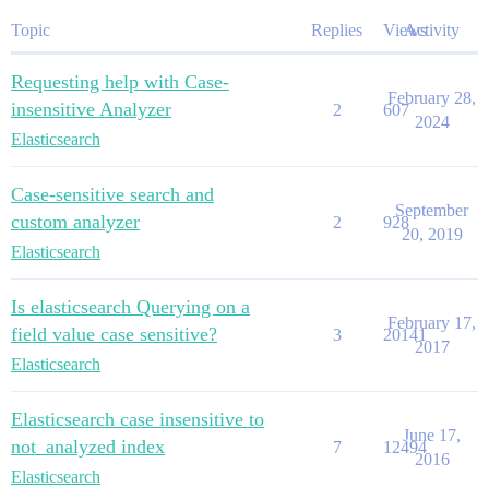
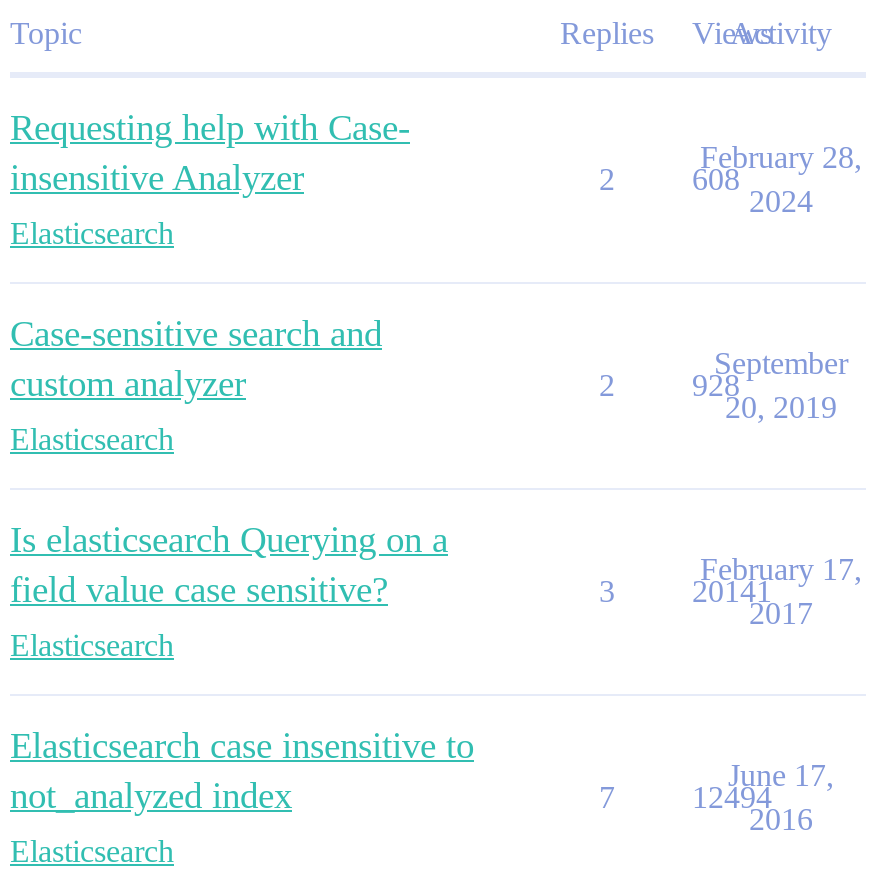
- 607
+ 608
